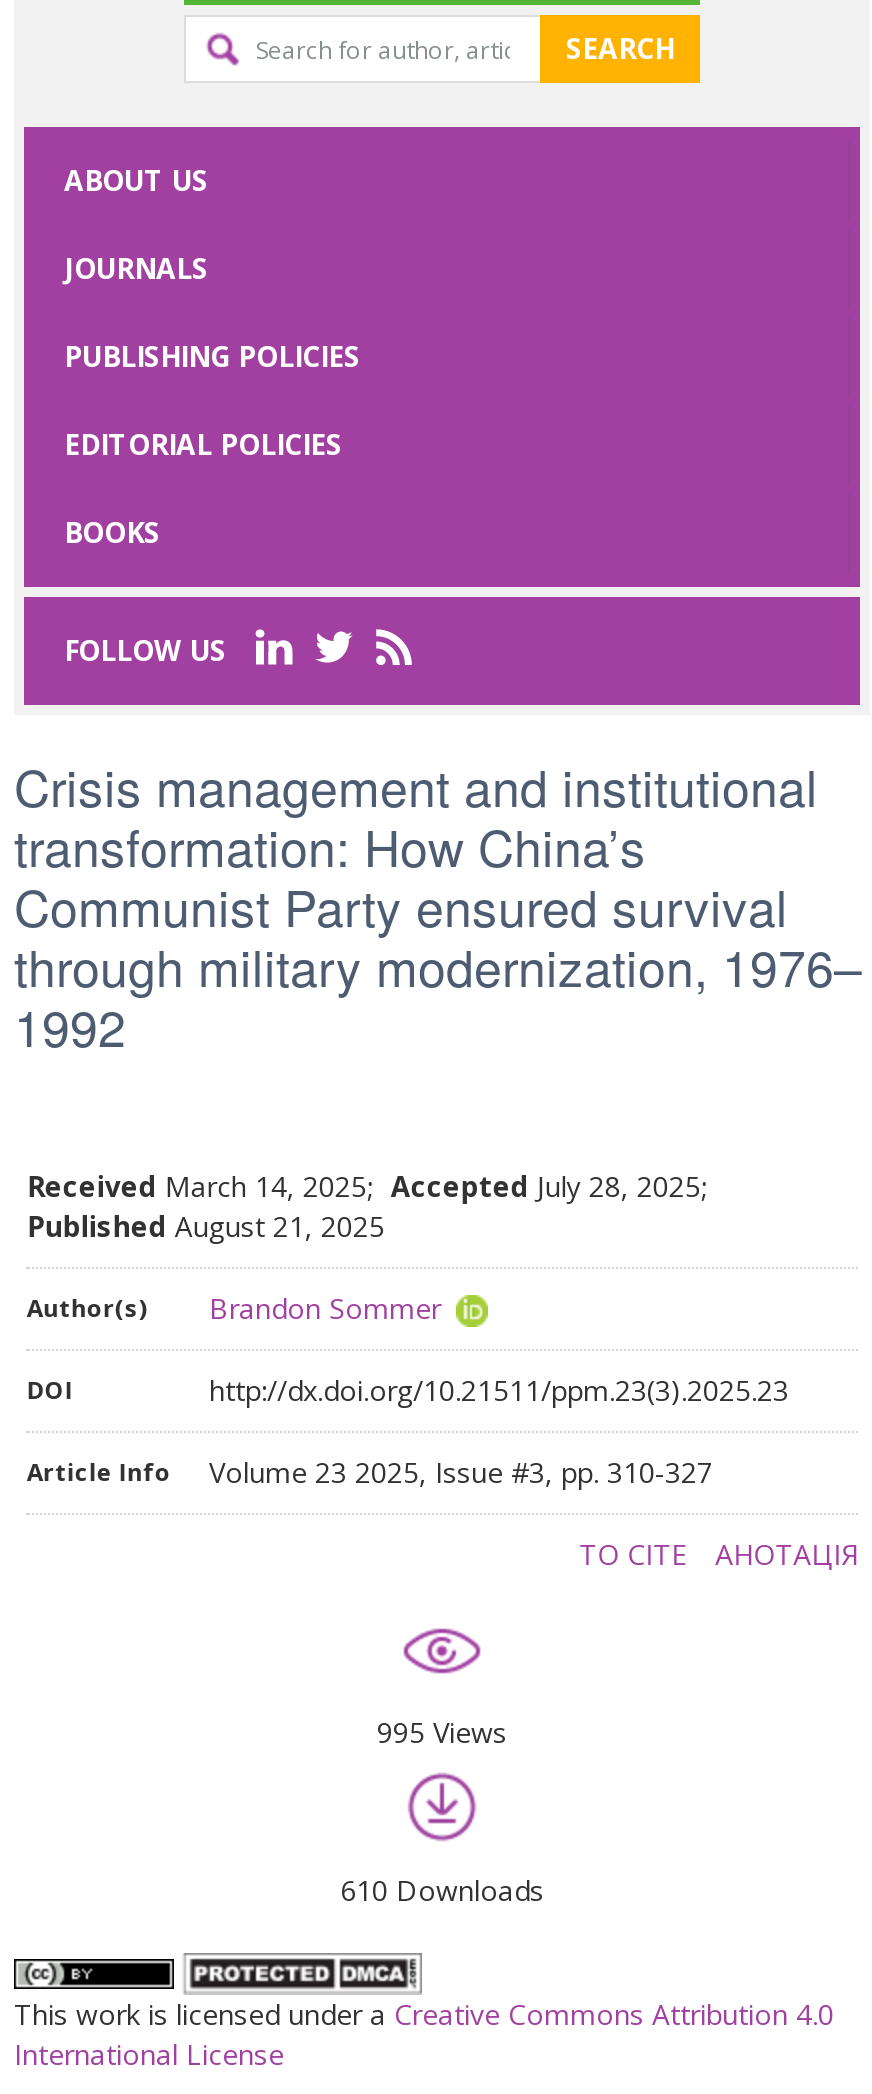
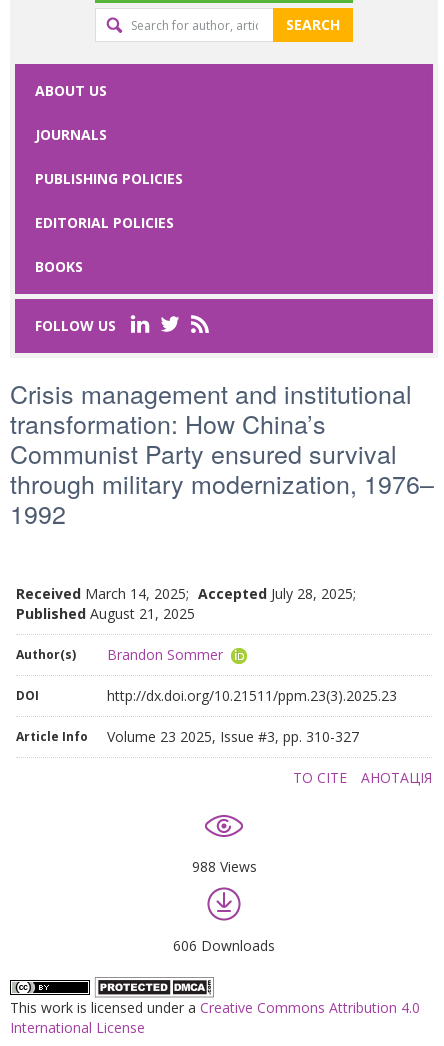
- 995 Views
+ 988 Views

- 610 Downloads
+ 606 Downloads
